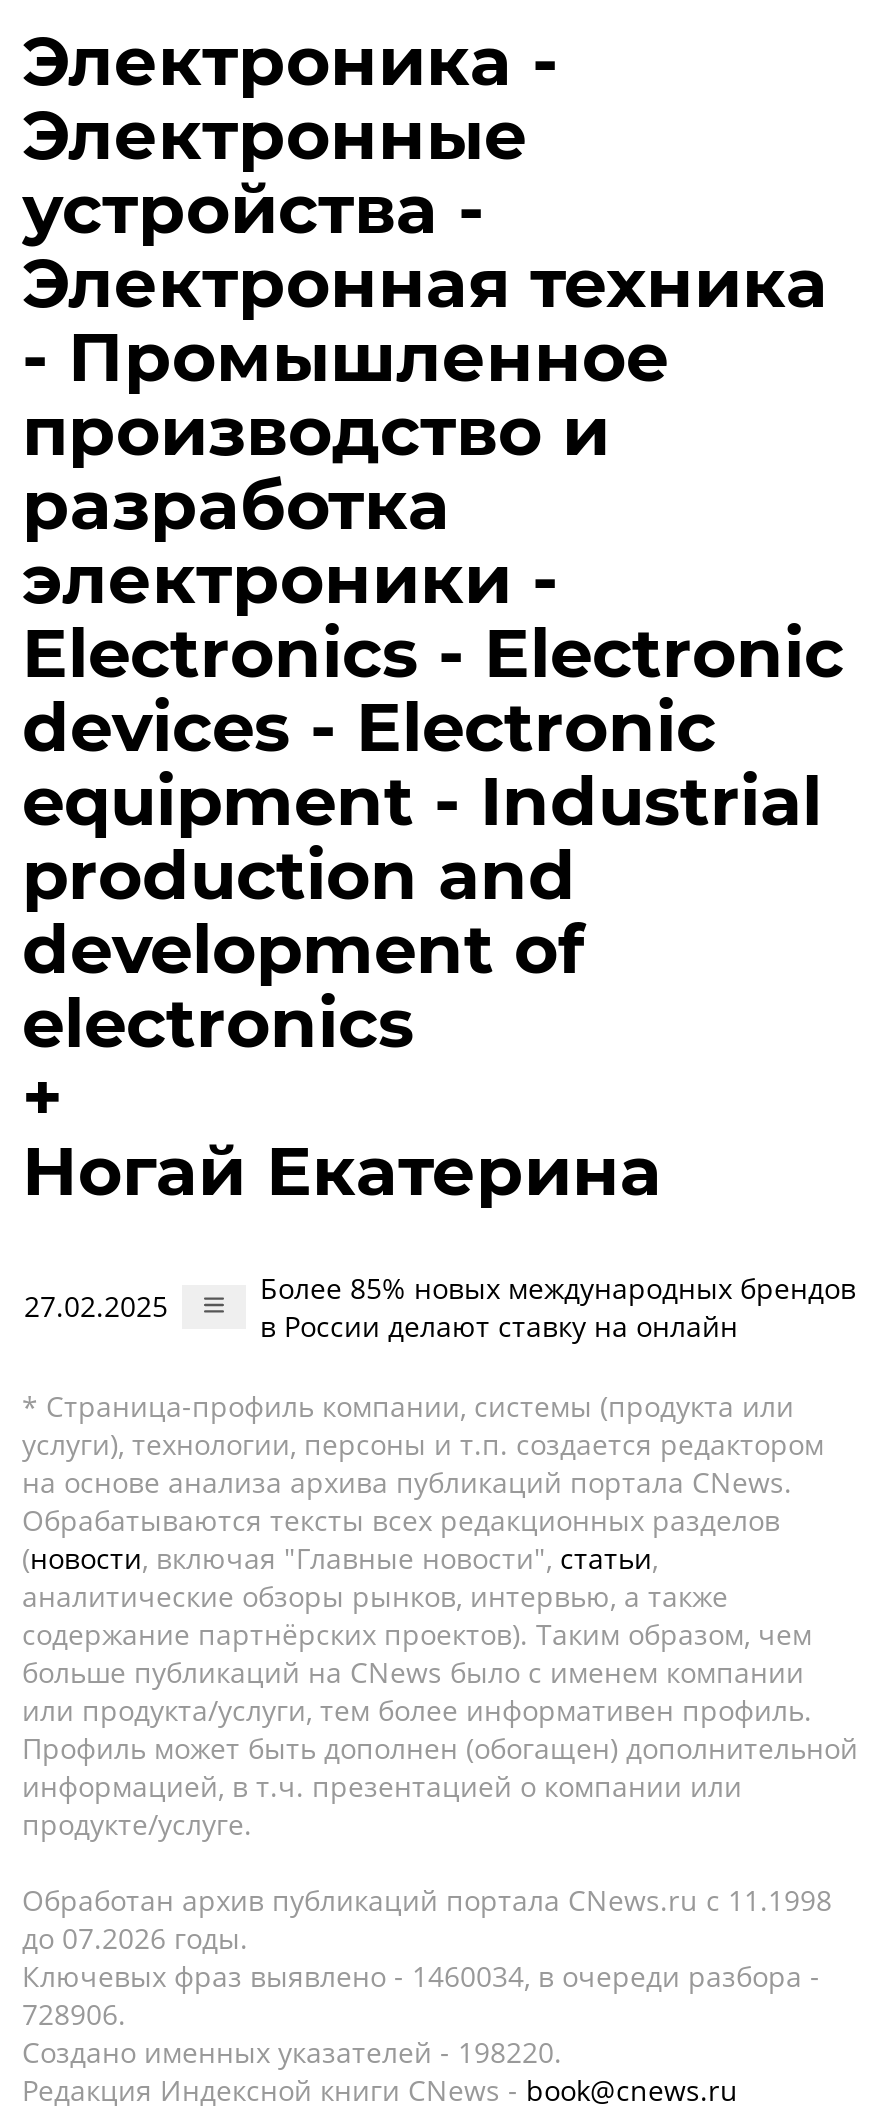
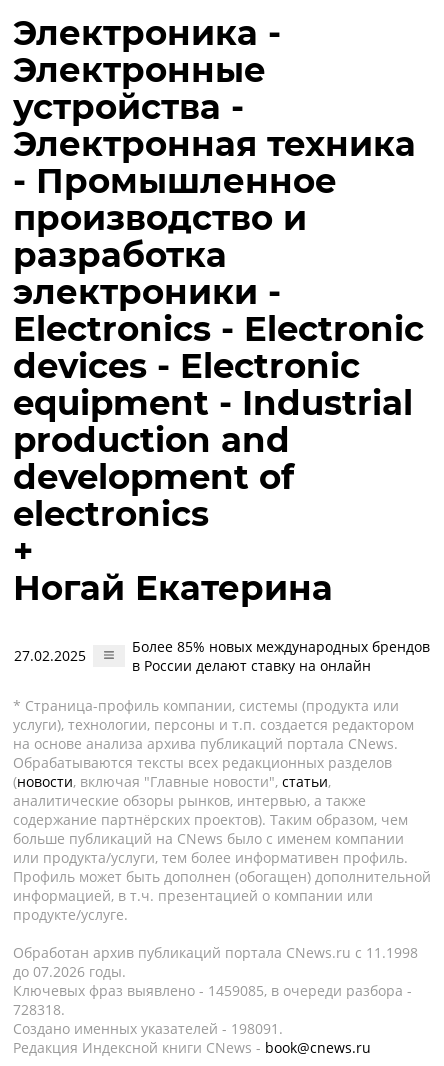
- Ключевых фраз выявлено - 1460034, в очереди разбора -
+ Ключевых фраз выявлено - 1459085, в очереди разбора -

- 728906.
+ 728318.

- Создано именных указателей - 198220.
+ Создано именных указателей - 198091.
